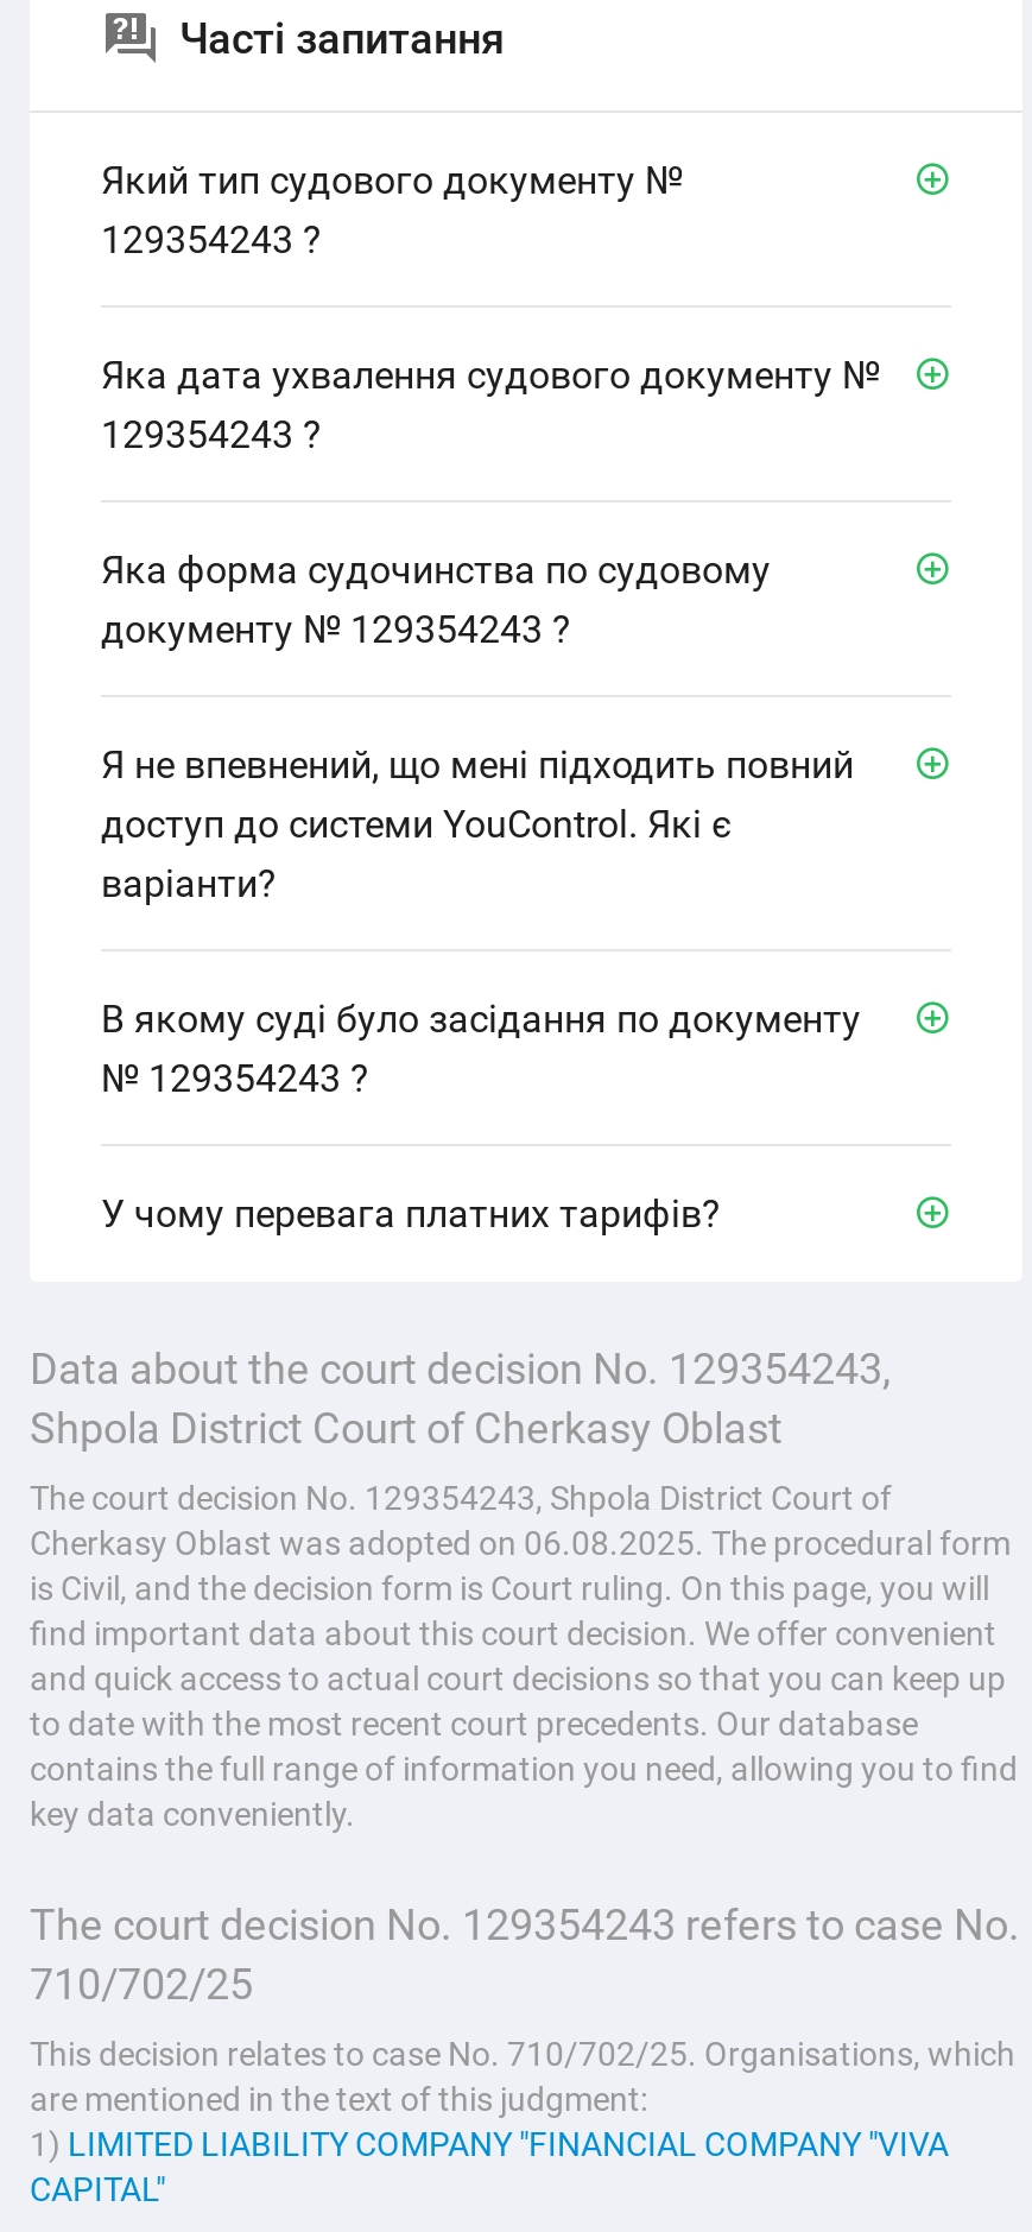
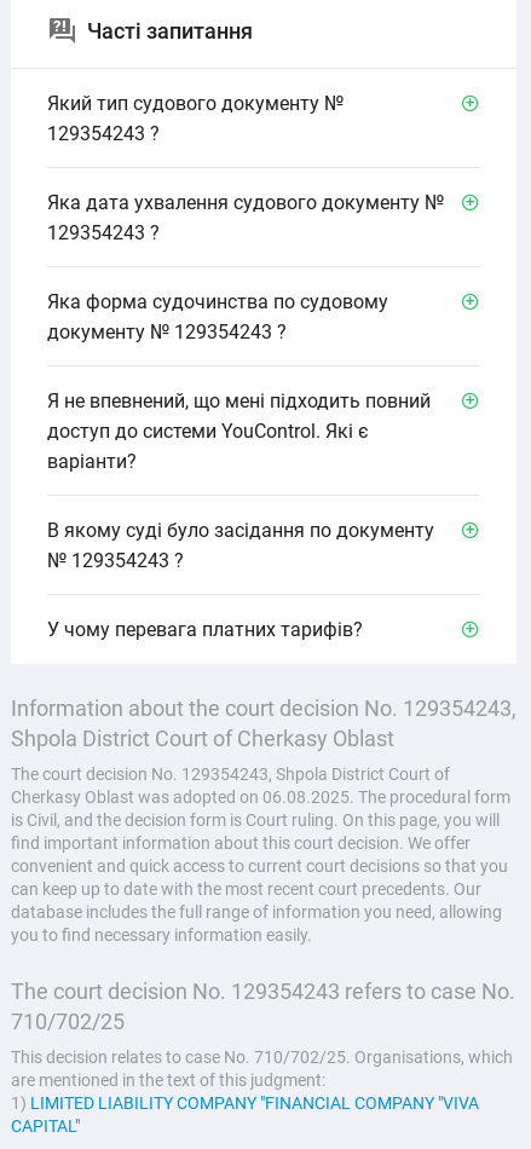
- Data about the court decision No. 129354243,
+ Information about the court decision No. 129354243,

- find important data about this court decision. We offer convenient
- and quick access to actual court decisions so that you can keep up
- to date with the most recent court precedents. Our database
- contains the full range of information you need, allowing you to find
- key data conveniently.
+ find important information about this court decision. We offer
+ convenient and quick access to current court decisions so that you
+ can keep up to date with the most recent court precedents. Our
+ database includes the full range of information you need, allowing
+ you to find necessary information easily.
